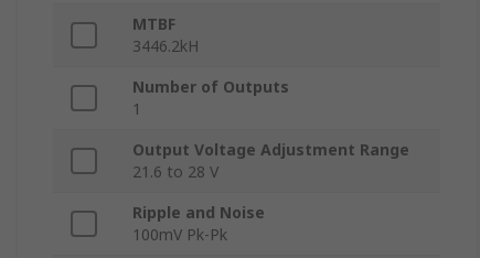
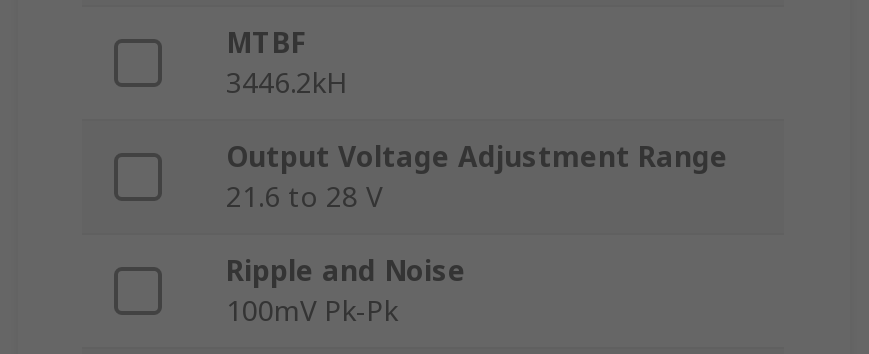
- Number of Outputs
- 1
